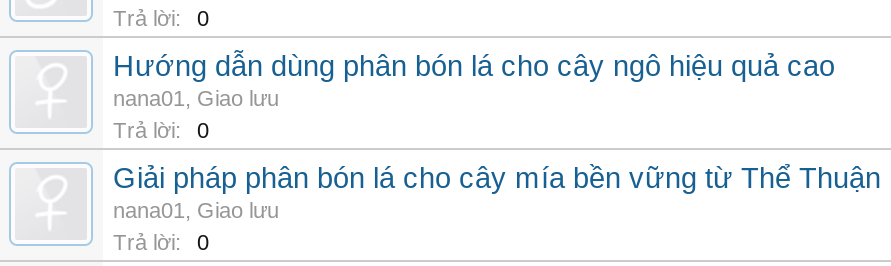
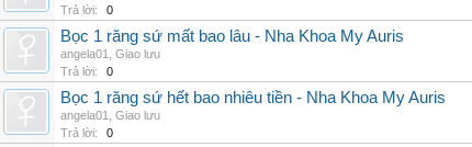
- Hướng dẫn dùng phân bón lá cho cây ngô hiệu quả cao
- nana01, Giao lưu
+ Bọc 1 răng sứ mất bao lâu - Nha Khoa My Auris
+ angela01, Giao lưu

- Giải pháp phân bón lá cho cây mía bền vững từ Thể Thuận
- nana01, Giao lưu
+ Bọc 1 răng sứ hết bao nhiêu tiền - Nha Khoa My Auris
+ angela01, Giao lưu
